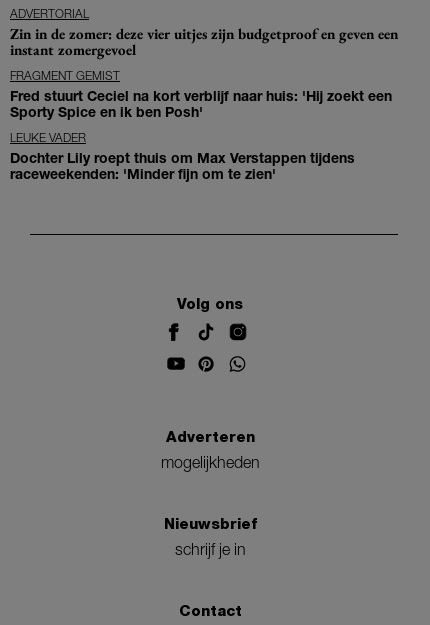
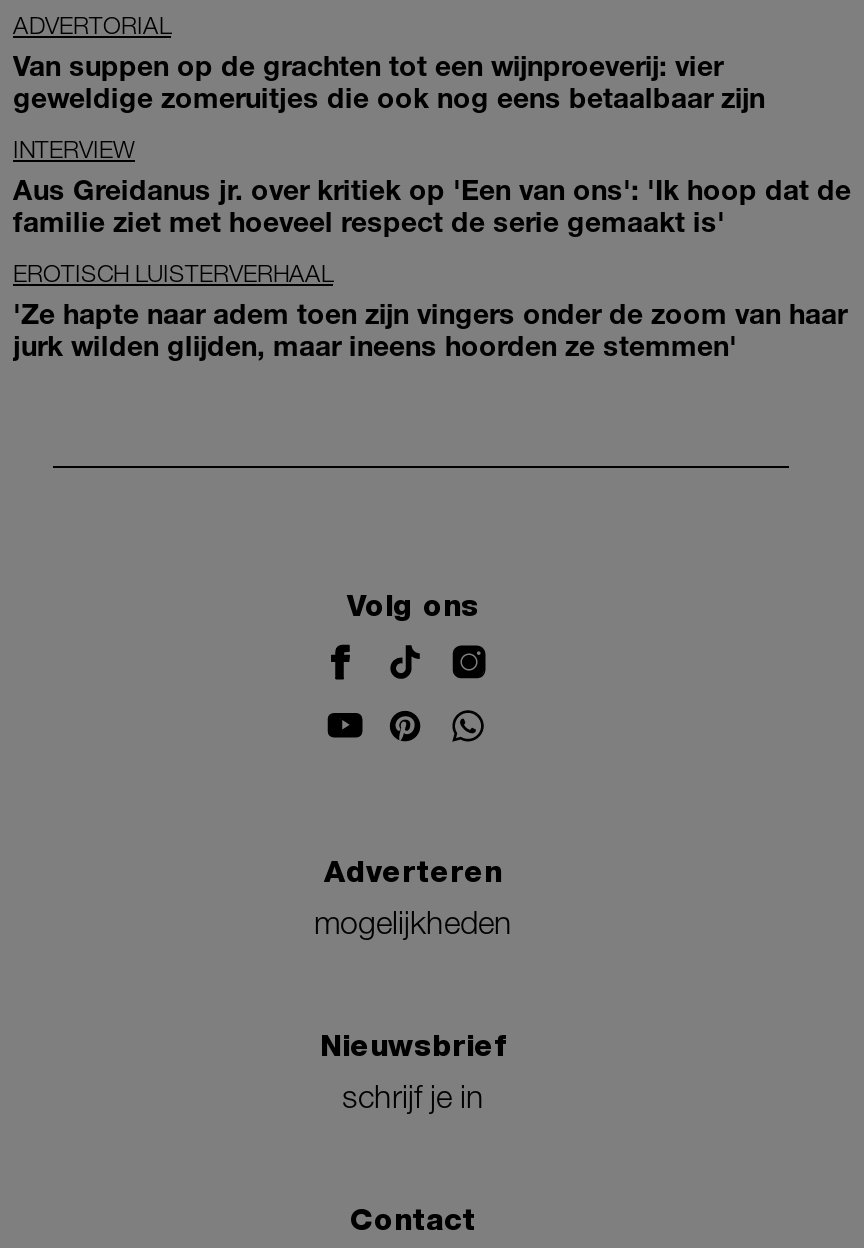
- Zin in de zomer: deze vier uitjes zijn budgetproof en geven een
- instant zomergevoel
+ Van suppen op de grachten tot een wijnproeverij: vier
+ geweldige zomeruitjes die ook nog eens betaalbaar zijn

- FRAGMENT GEMIST
- Fred stuurt Ceciel na kort verblijf naar huis: 'Hij zoekt een
- Sporty Spice en ik ben Posh'
+ INTERVIEW
+ Aus Greidanus jr. over kritiek op 'Een van ons': 'Ik hoop dat de
+ familie ziet met hoeveel respect de serie gemaakt is'

- LEUKE VADER
- Dochter Lily roept thuis om Max Verstappen tijdens
- raceweekenden: 'Minder fijn om te zien'
+ EROTISCH LUISTERVERHAAL
+ 'Ze hapte naar adem toen zijn vingers onder de zoom van haar
+ jurk wilden glijden, maar ineens hoorden ze stemmen'
